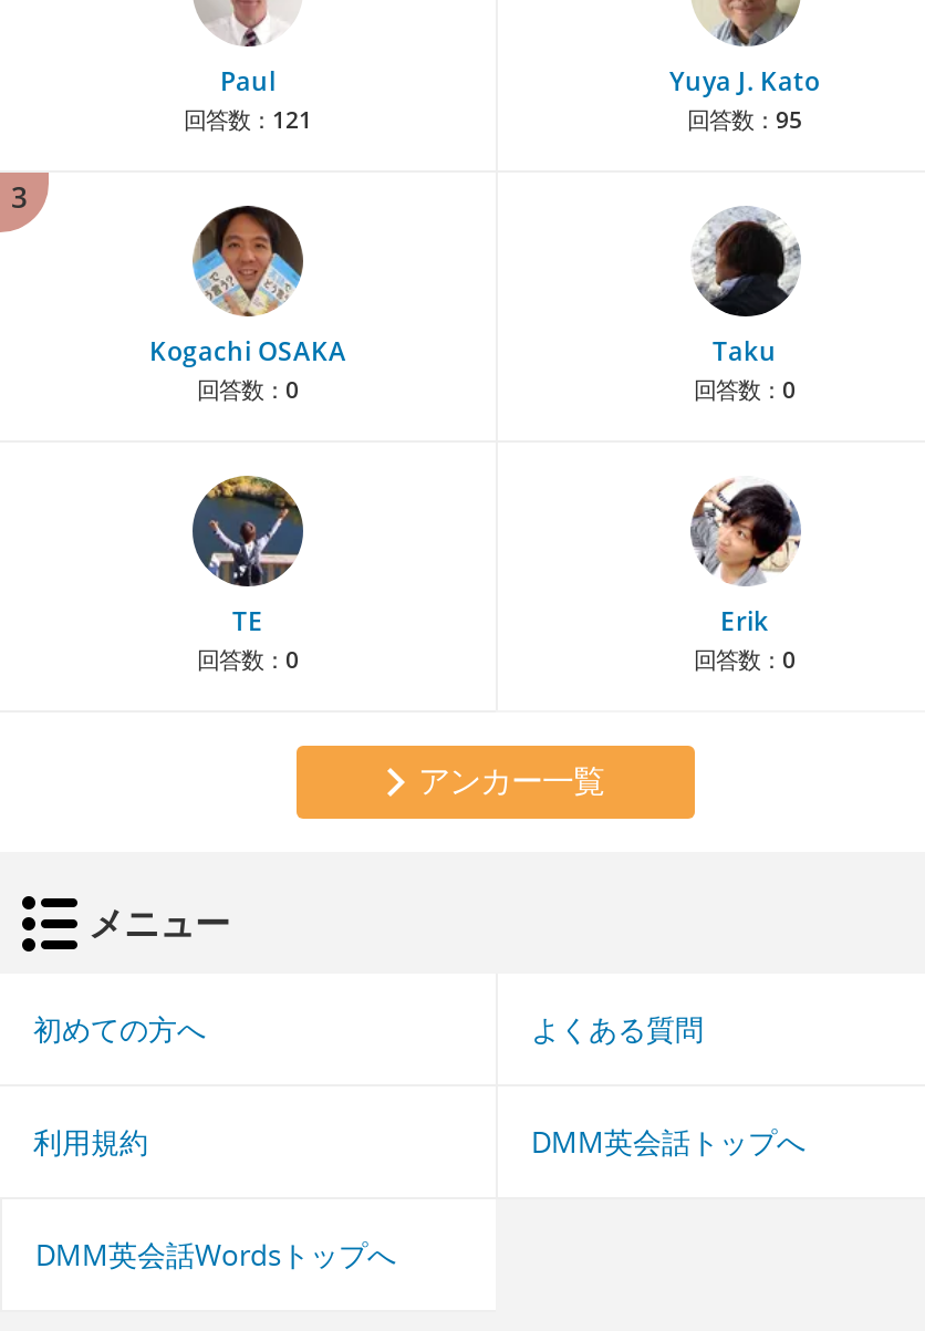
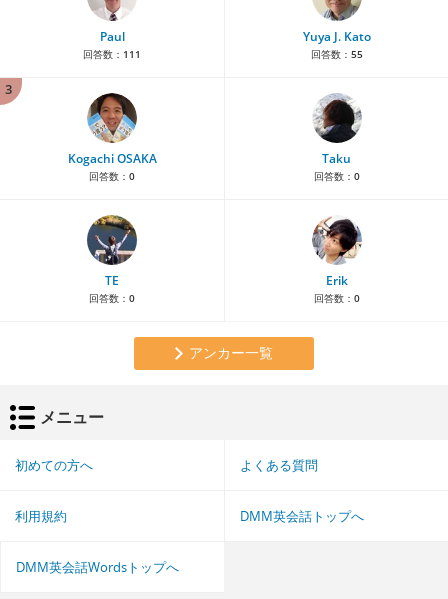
- 回答数：121
+ 回答数：111

- 回答数：95
+ 回答数：55
